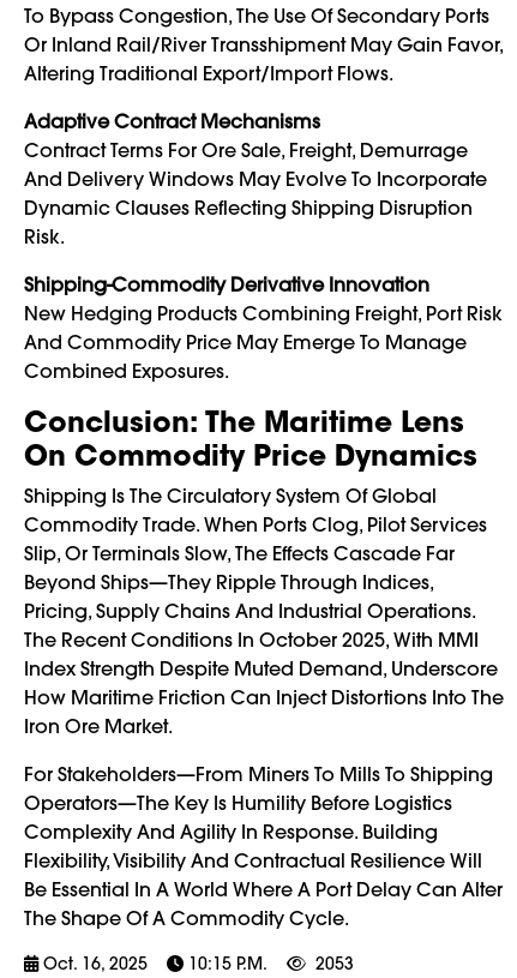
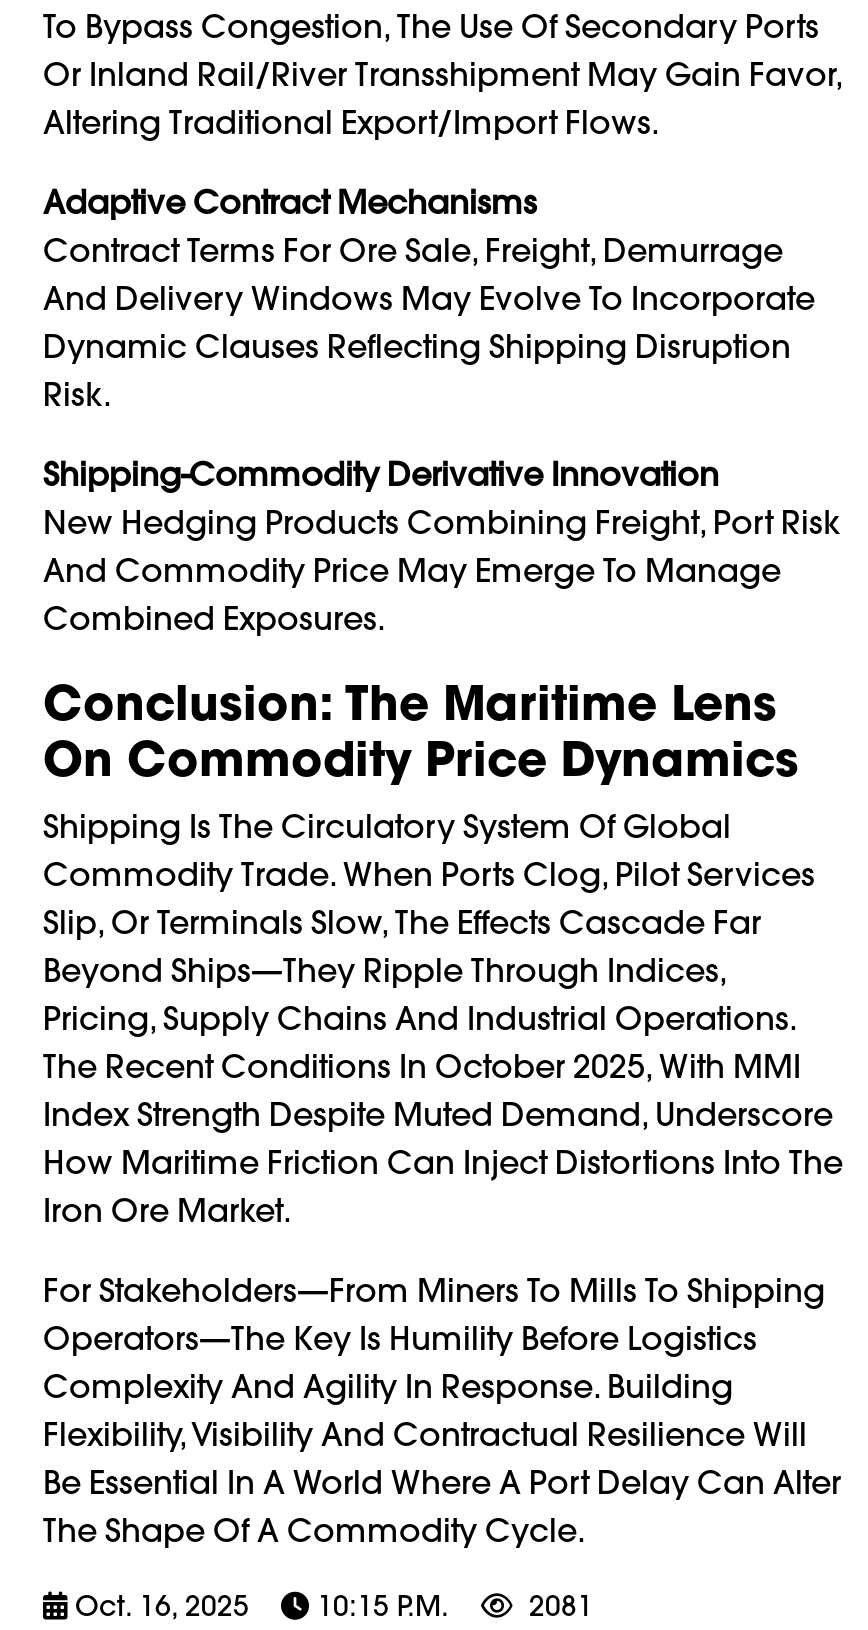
- 2053
+ 2081
